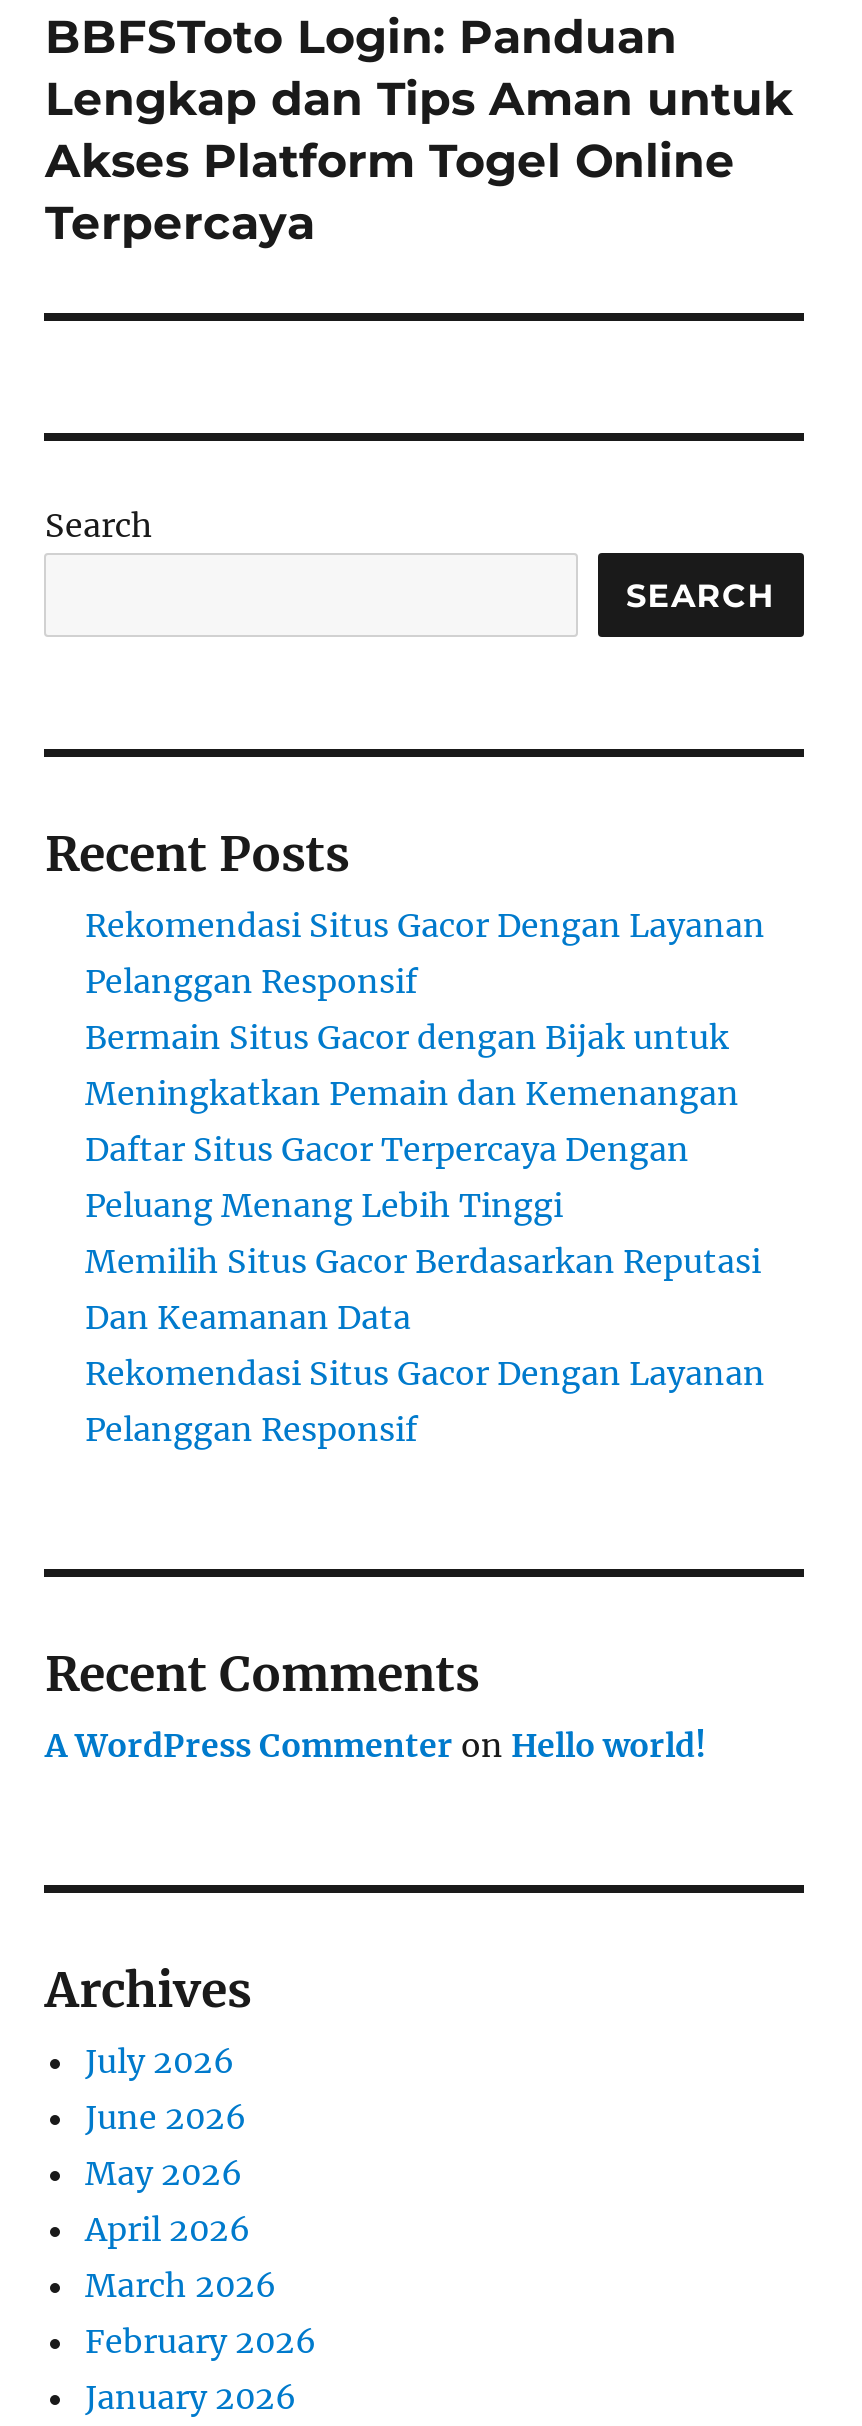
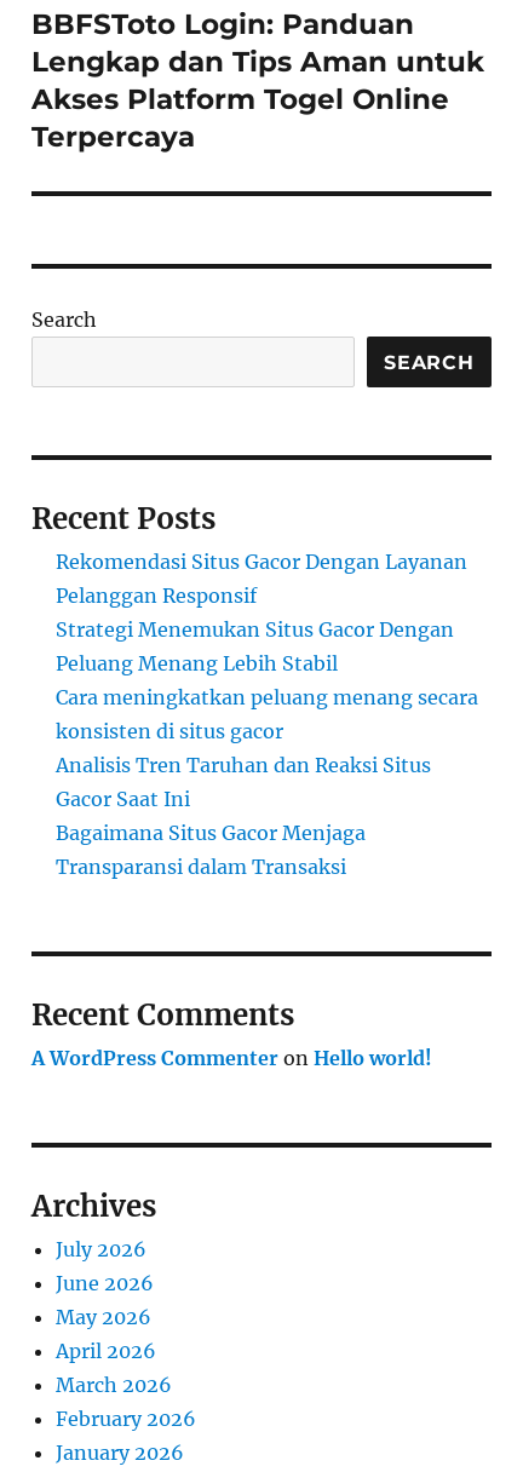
- Bermain Situs Gacor dengan Bijak untuk
- Meningkatkan Pemain dan Kemenangan
- Daftar Situs Gacor Terpercaya Dengan
- Peluang Menang Lebih Tinggi
- Memilih Situs Gacor Berdasarkan Reputasi
- Dan Keamanan Data
- Rekomendasi Situs Gacor Dengan Layanan
- Pelanggan Responsif
+ Strategi Menemukan Situs Gacor Dengan
+ Peluang Menang Lebih Stabil
+ Cara meningkatkan peluang menang secara
+ konsisten di situs gacor
+ Analisis Tren Taruhan dan Reaksi Situs
+ Gacor Saat Ini
+ Bagaimana Situs Gacor Menjaga
+ Transparansi dalam Transaksi
